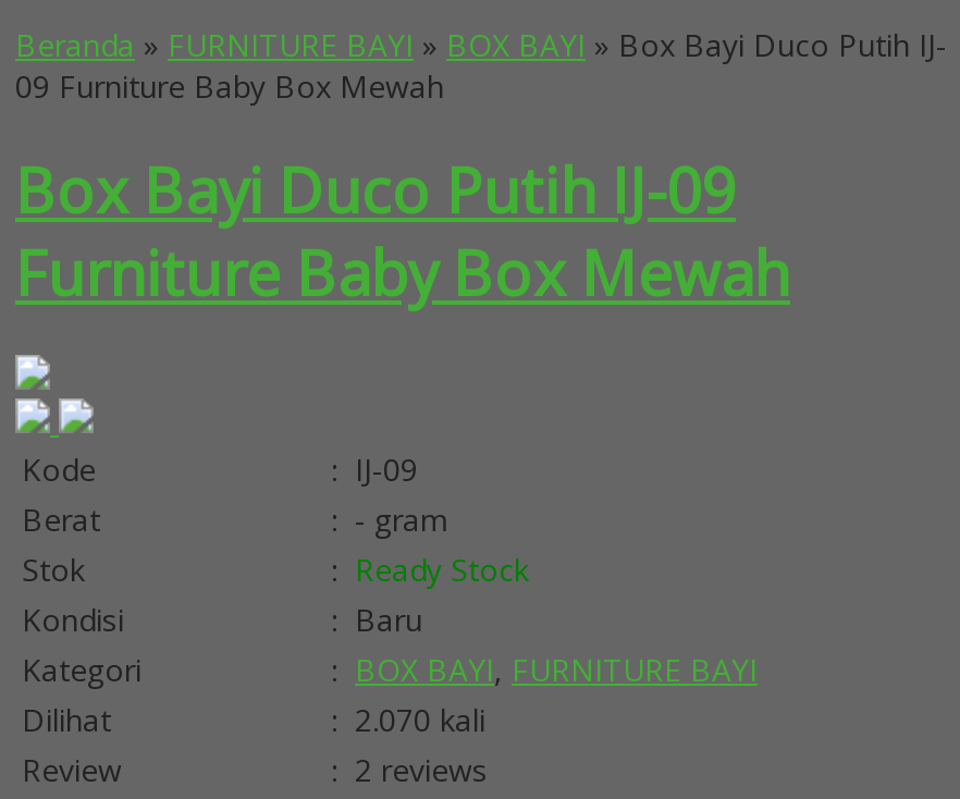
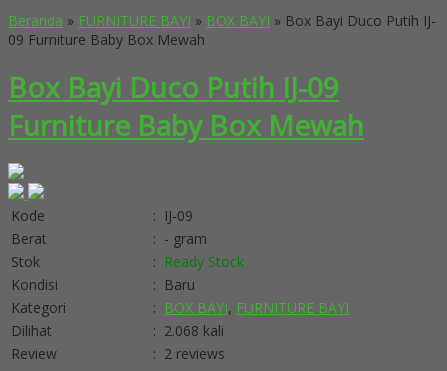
- : 2.070 kali
+ : 2.068 kali
